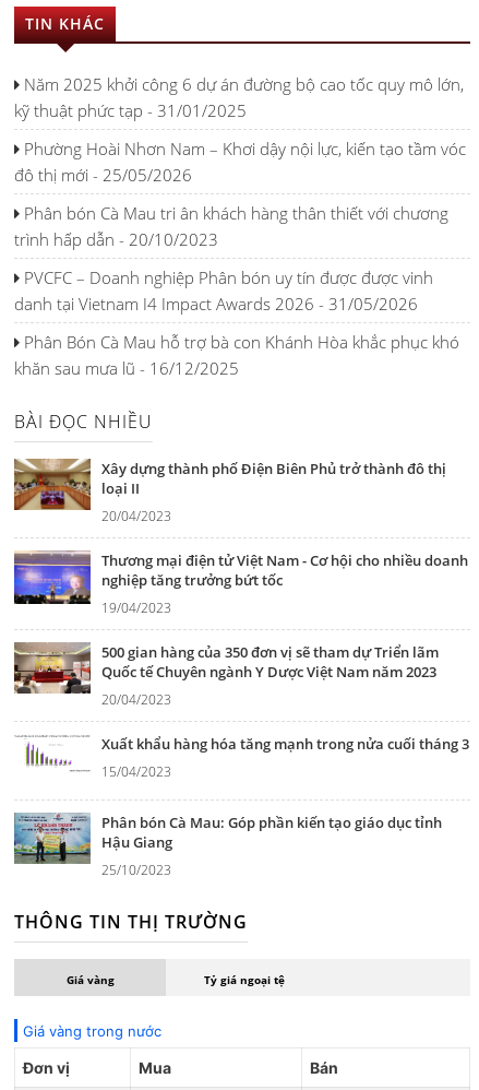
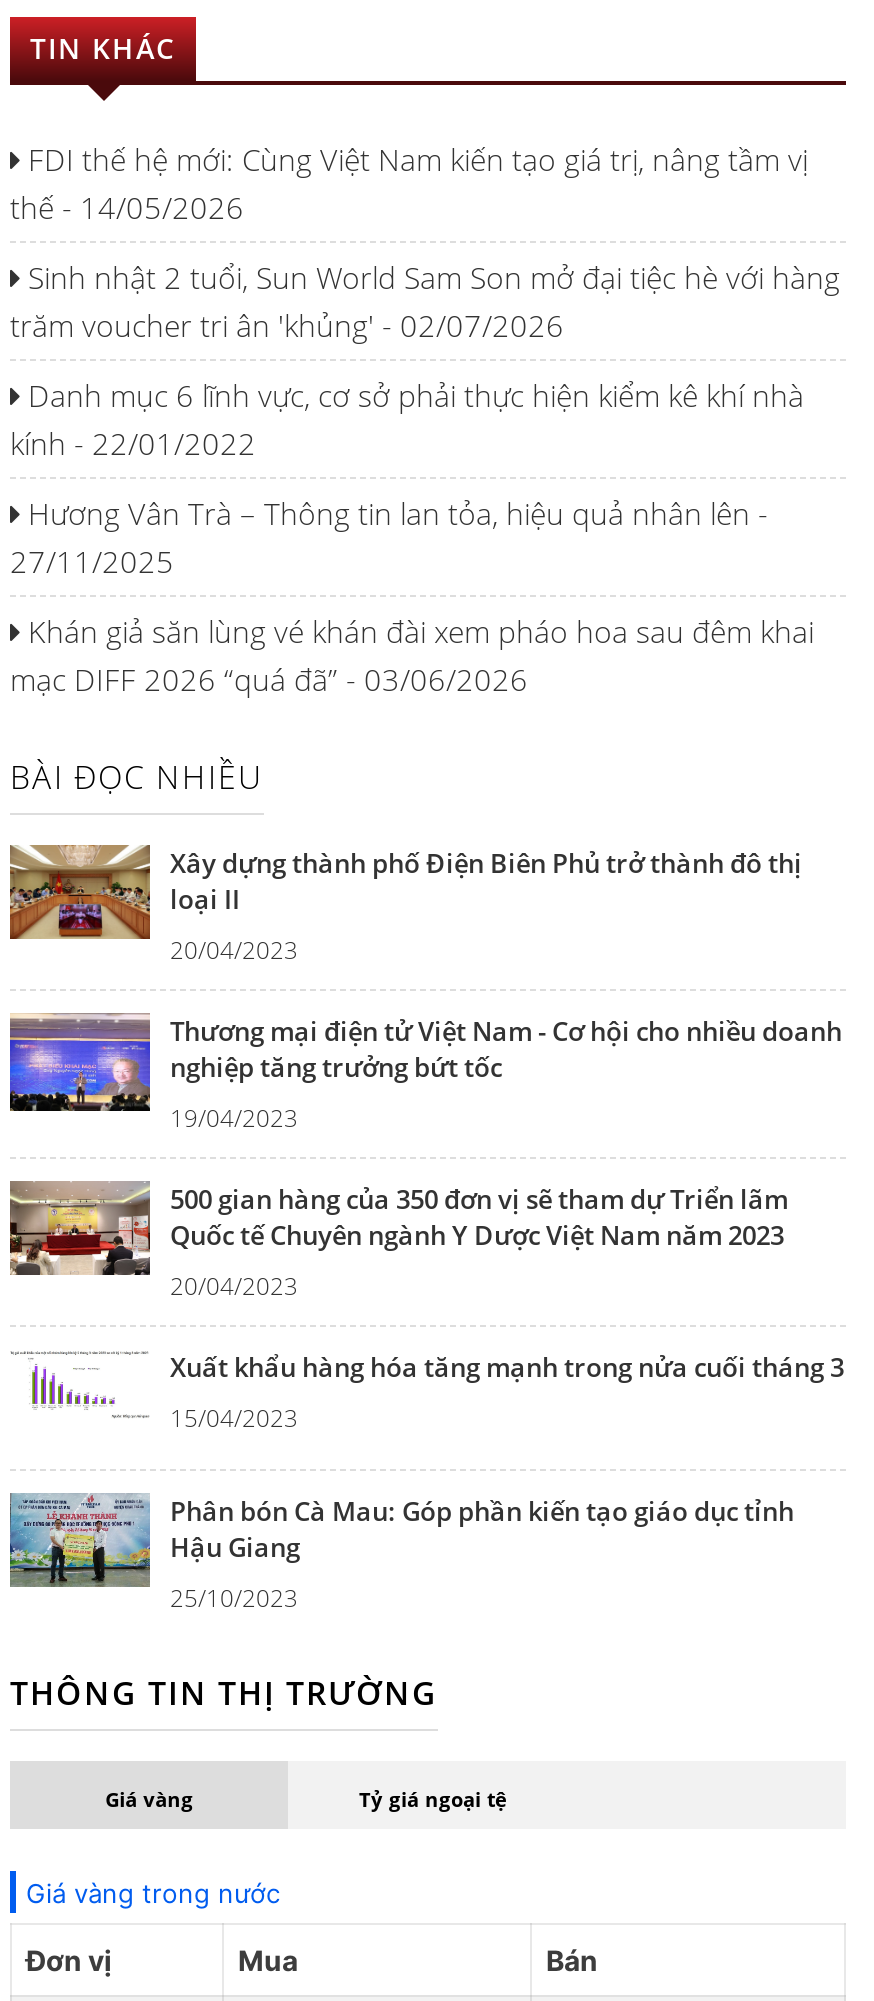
- Năm 2025 khởi công 6 dự án đường bộ cao tốc quy mô lớn,
- kỹ thuật phức tạp - 31/01/2025
+ FDI thế hệ mới: Cùng Việt Nam kiến tạo giá trị, nâng tầm vị
+ thế - 14/05/2026

- Phường Hoài Nhơn Nam – Khơi dậy nội lực, kiến tạo tầm vóc
- đô thị mới - 25/05/2026
+ Sinh nhật 2 tuổi, Sun World Sam Son mở đại tiệc hè với hàng
+ trăm voucher tri ân 'khủng' - 02/07/2026

- Phân bón Cà Mau tri ân khách hàng thân thiết với chương
- trình hấp dẫn - 20/10/2023
+ Danh mục 6 lĩnh vực, cơ sở phải thực hiện kiểm kê khí nhà
+ kính - 22/01/2022

- PVCFC – Doanh nghiệp Phân bón uy tín được được vinh
- danh tại Vietnam I4 Impact Awards 2026 - 31/05/2026
+ Hương Vân Trà – Thông tin lan tỏa, hiệu quả nhân lên -
+ 27/11/2025

- Phân Bón Cà Mau hỗ trợ bà con Khánh Hòa khắc phục khó
- khăn sau mưa lũ - 16/12/2025
+ Khán giả săn lùng vé khán đài xem pháo hoa sau đêm khai
+ mạc DIFF 2026 “quá đã” - 03/06/2026
